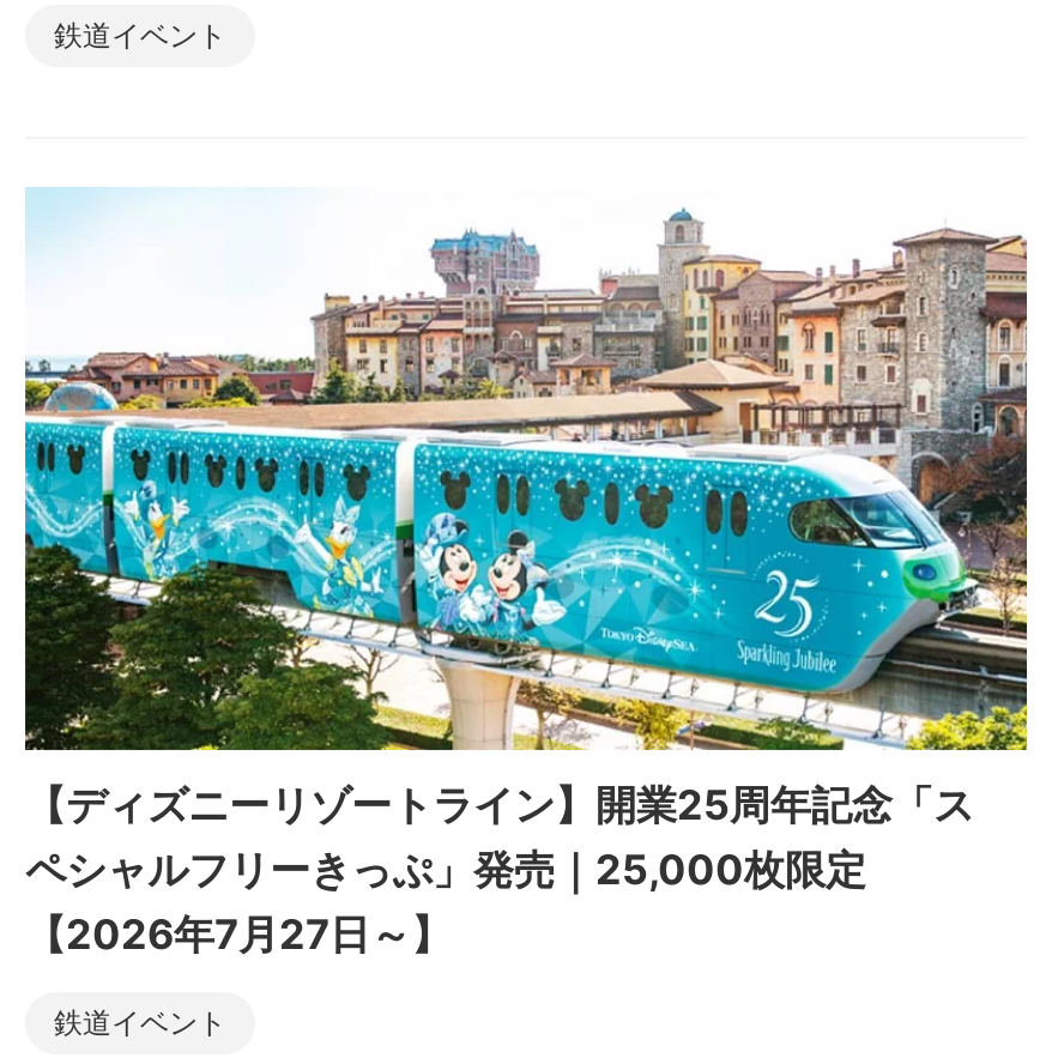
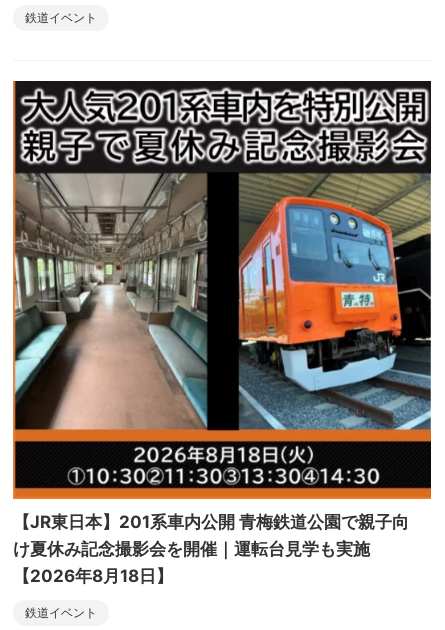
- [image]
- 【ディズニーリゾートライン】開業25周年記念「ス
- ペシャルフリーきっぷ」発売｜25,000枚限定
- 【2026年7月27日～】
+ [image]
+ 【JR東日本】201系車内公開 青梅鉄道公園で親子向
+ け夏休み記念撮影会を開催｜運転台見学も実施
+ 【2026年8月18日】
